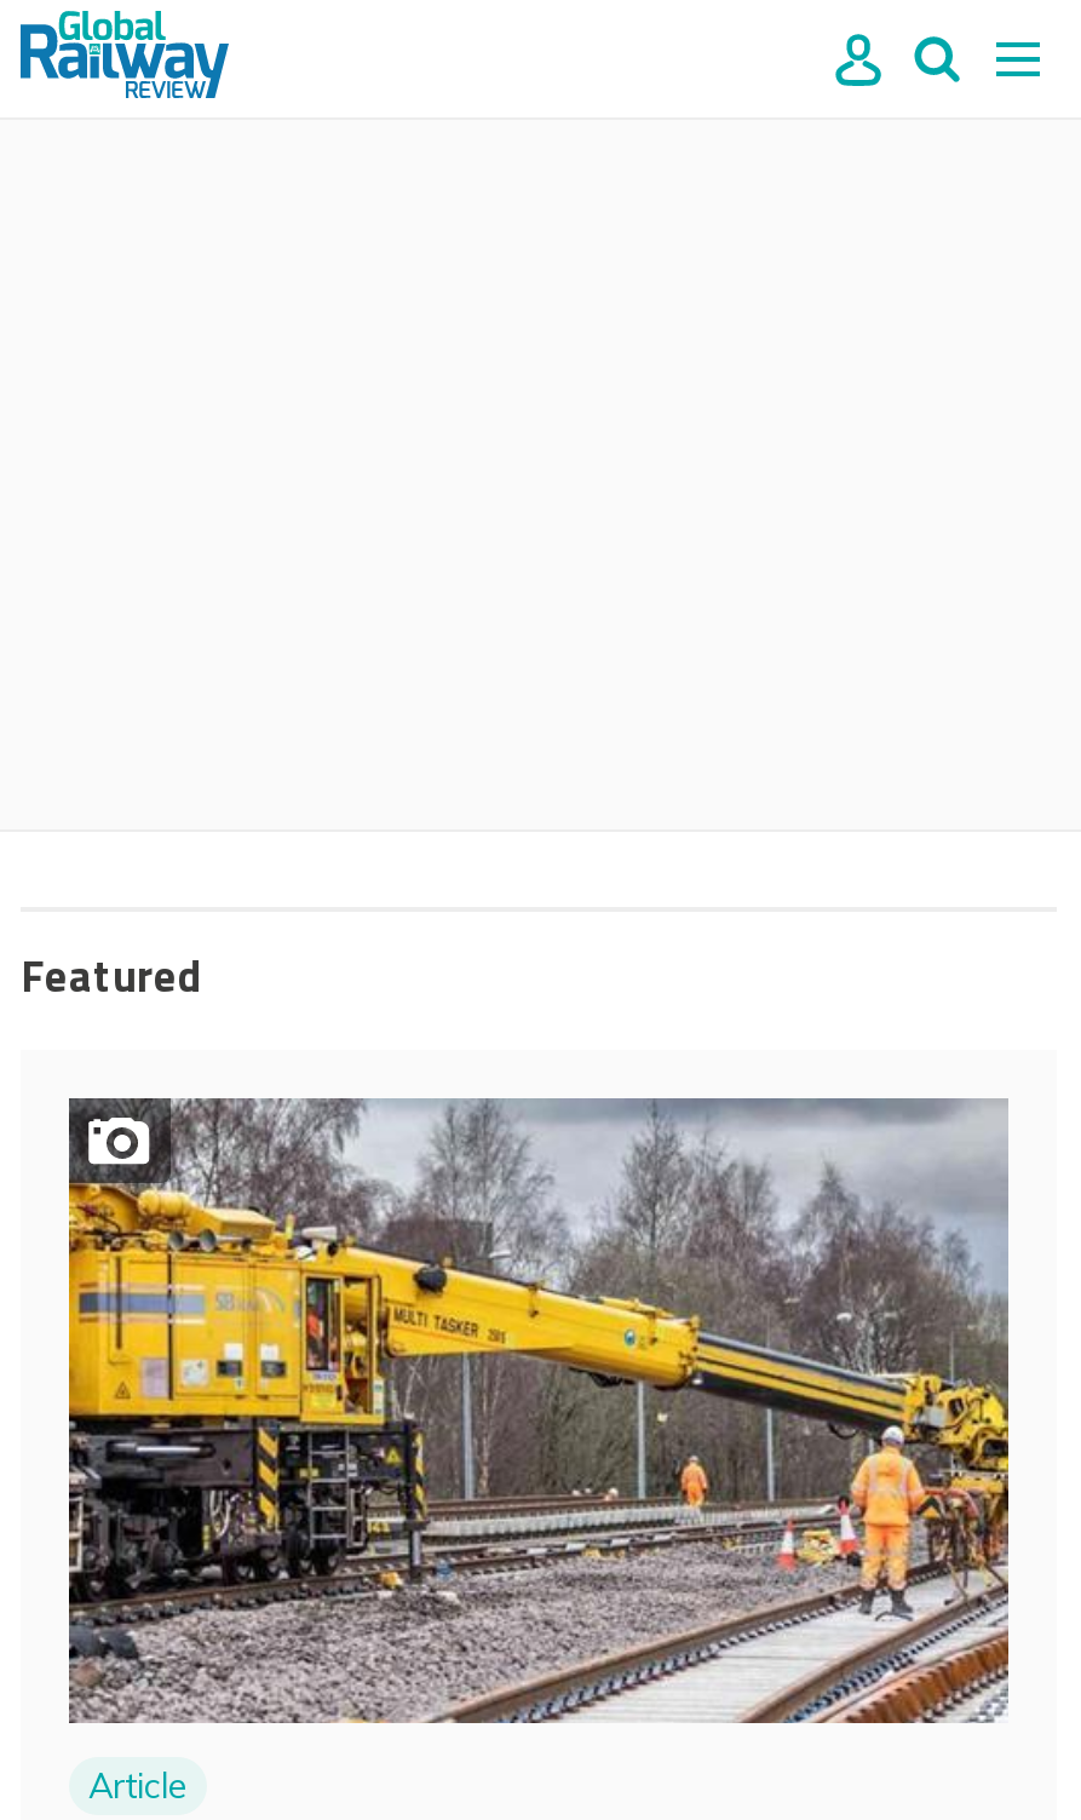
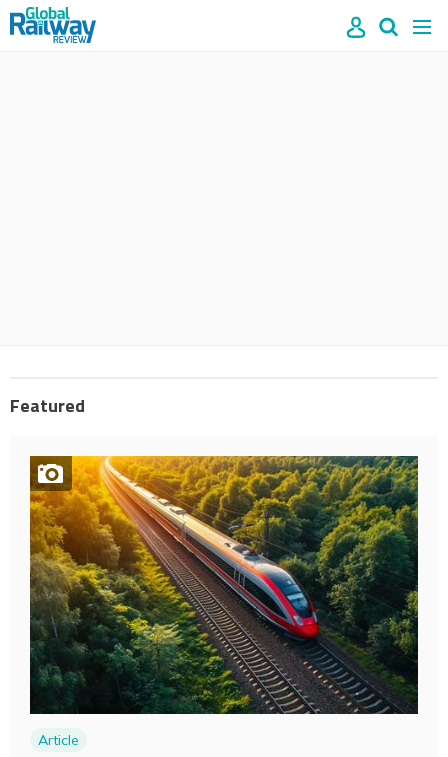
- [image]
+ [image]
